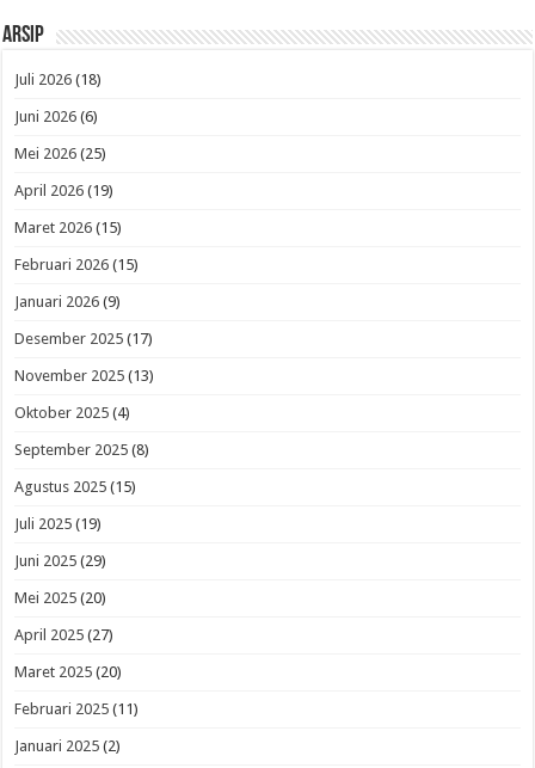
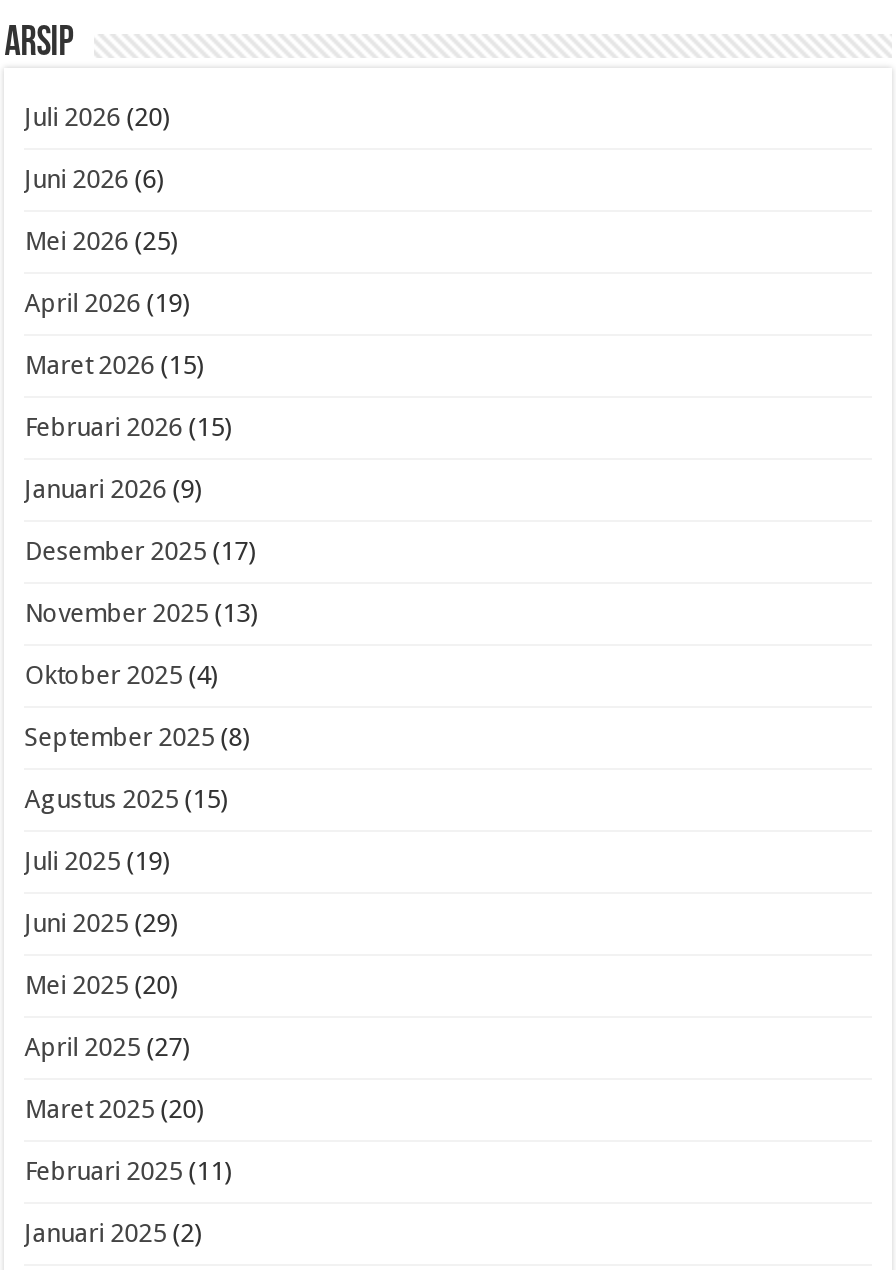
- Juli 2026 (18)
+ Juli 2026 (20)
